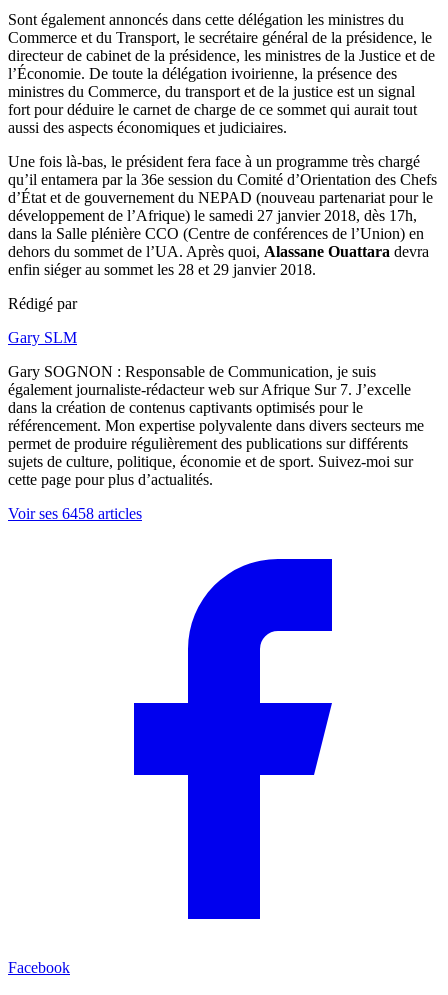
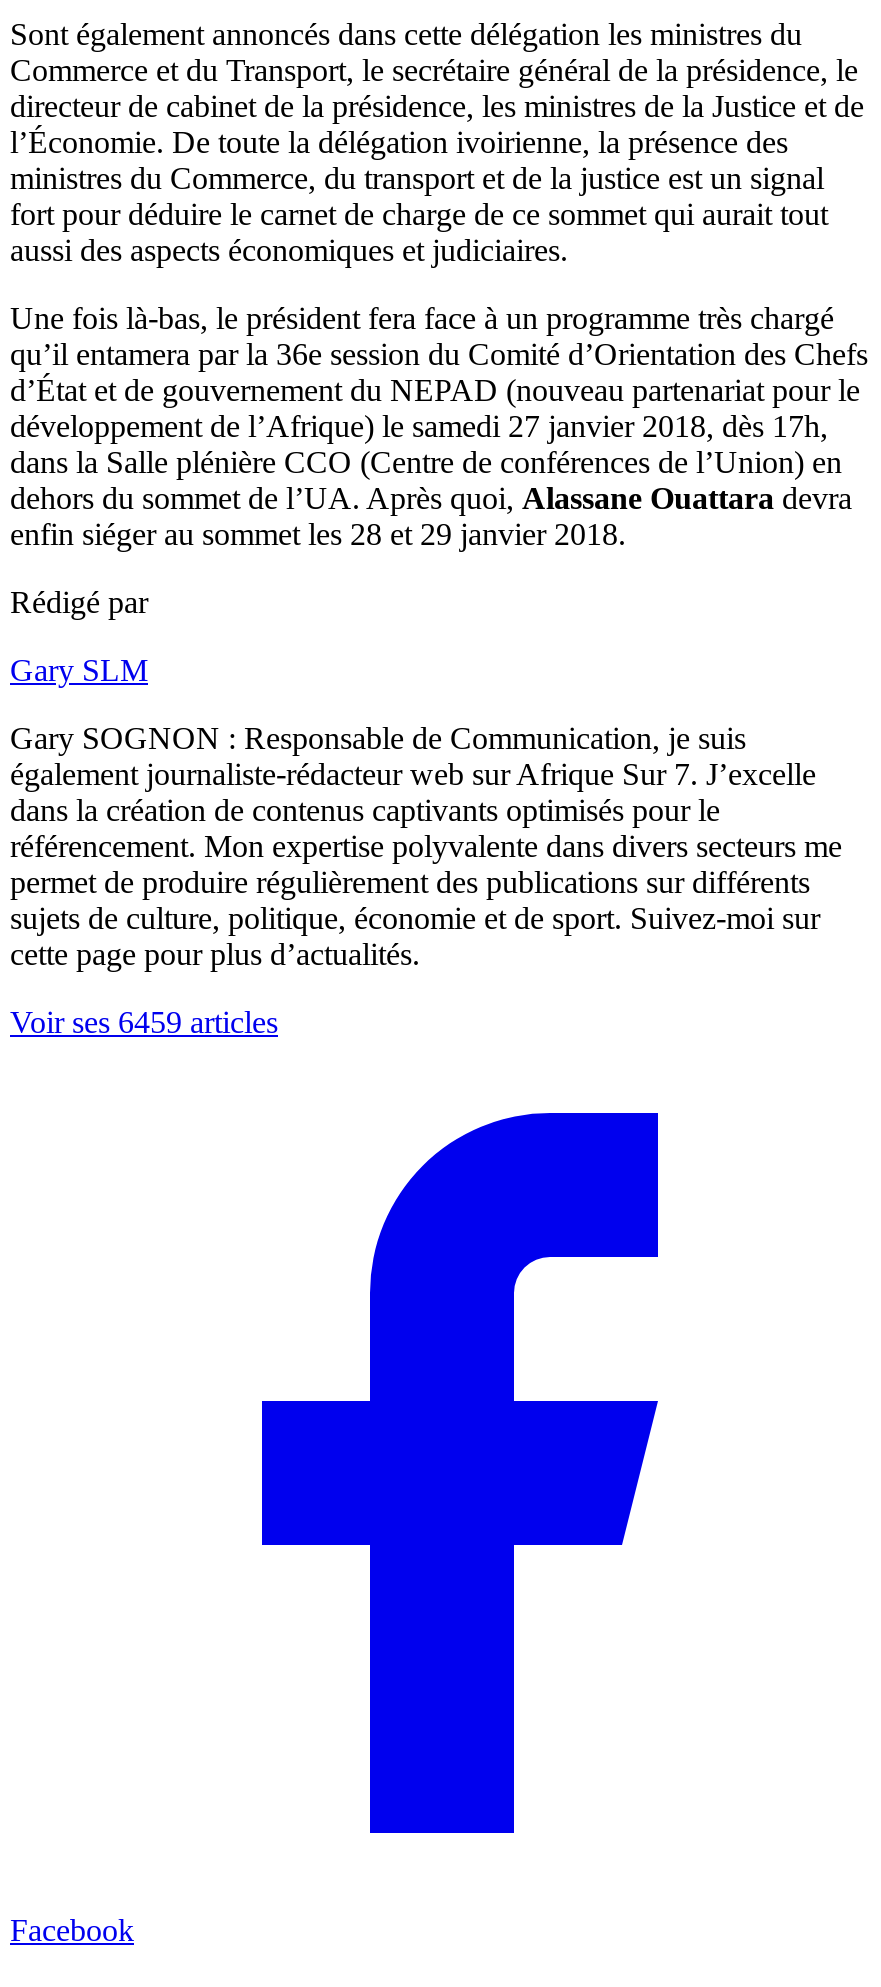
- Voir ses 6458 articles
+ Voir ses 6459 articles
